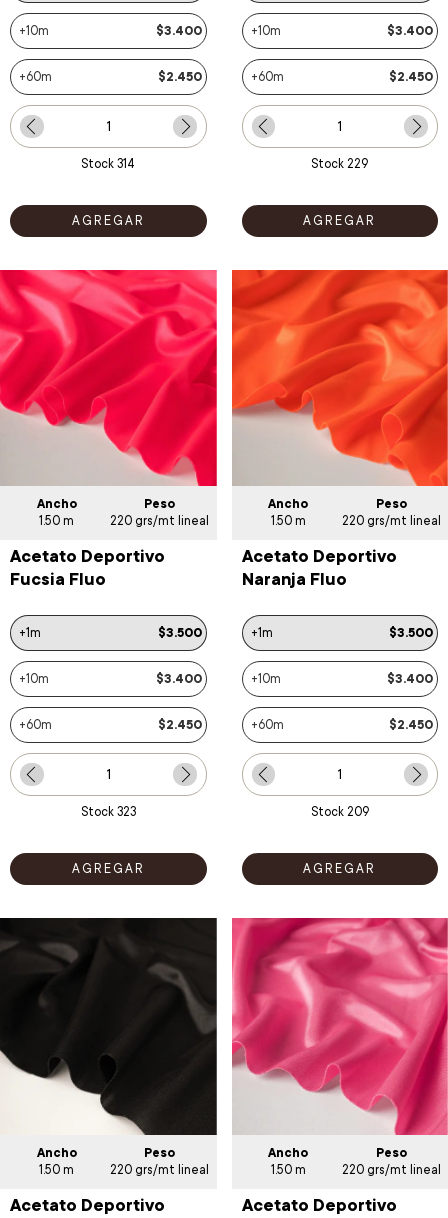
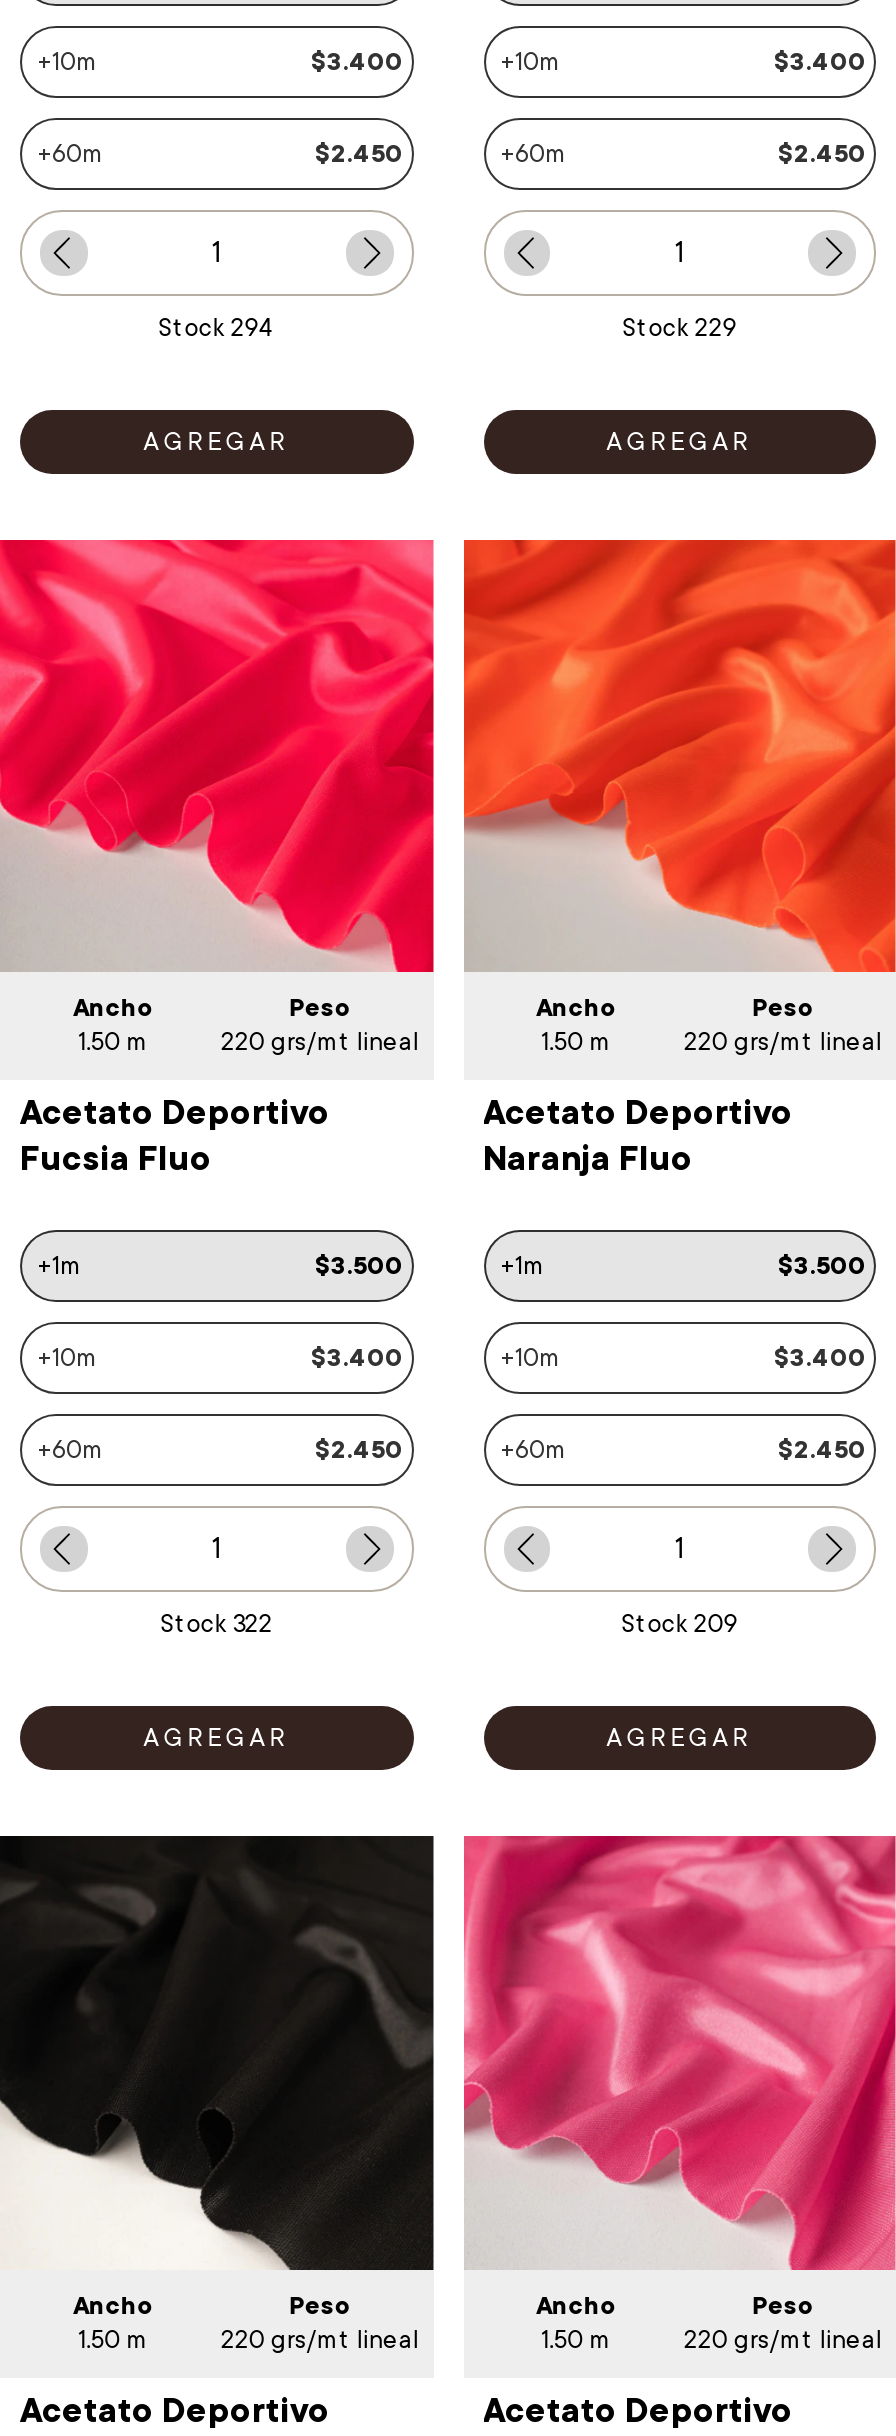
- Stock 314
+ Stock 294

- Stock 323
+ Stock 322
